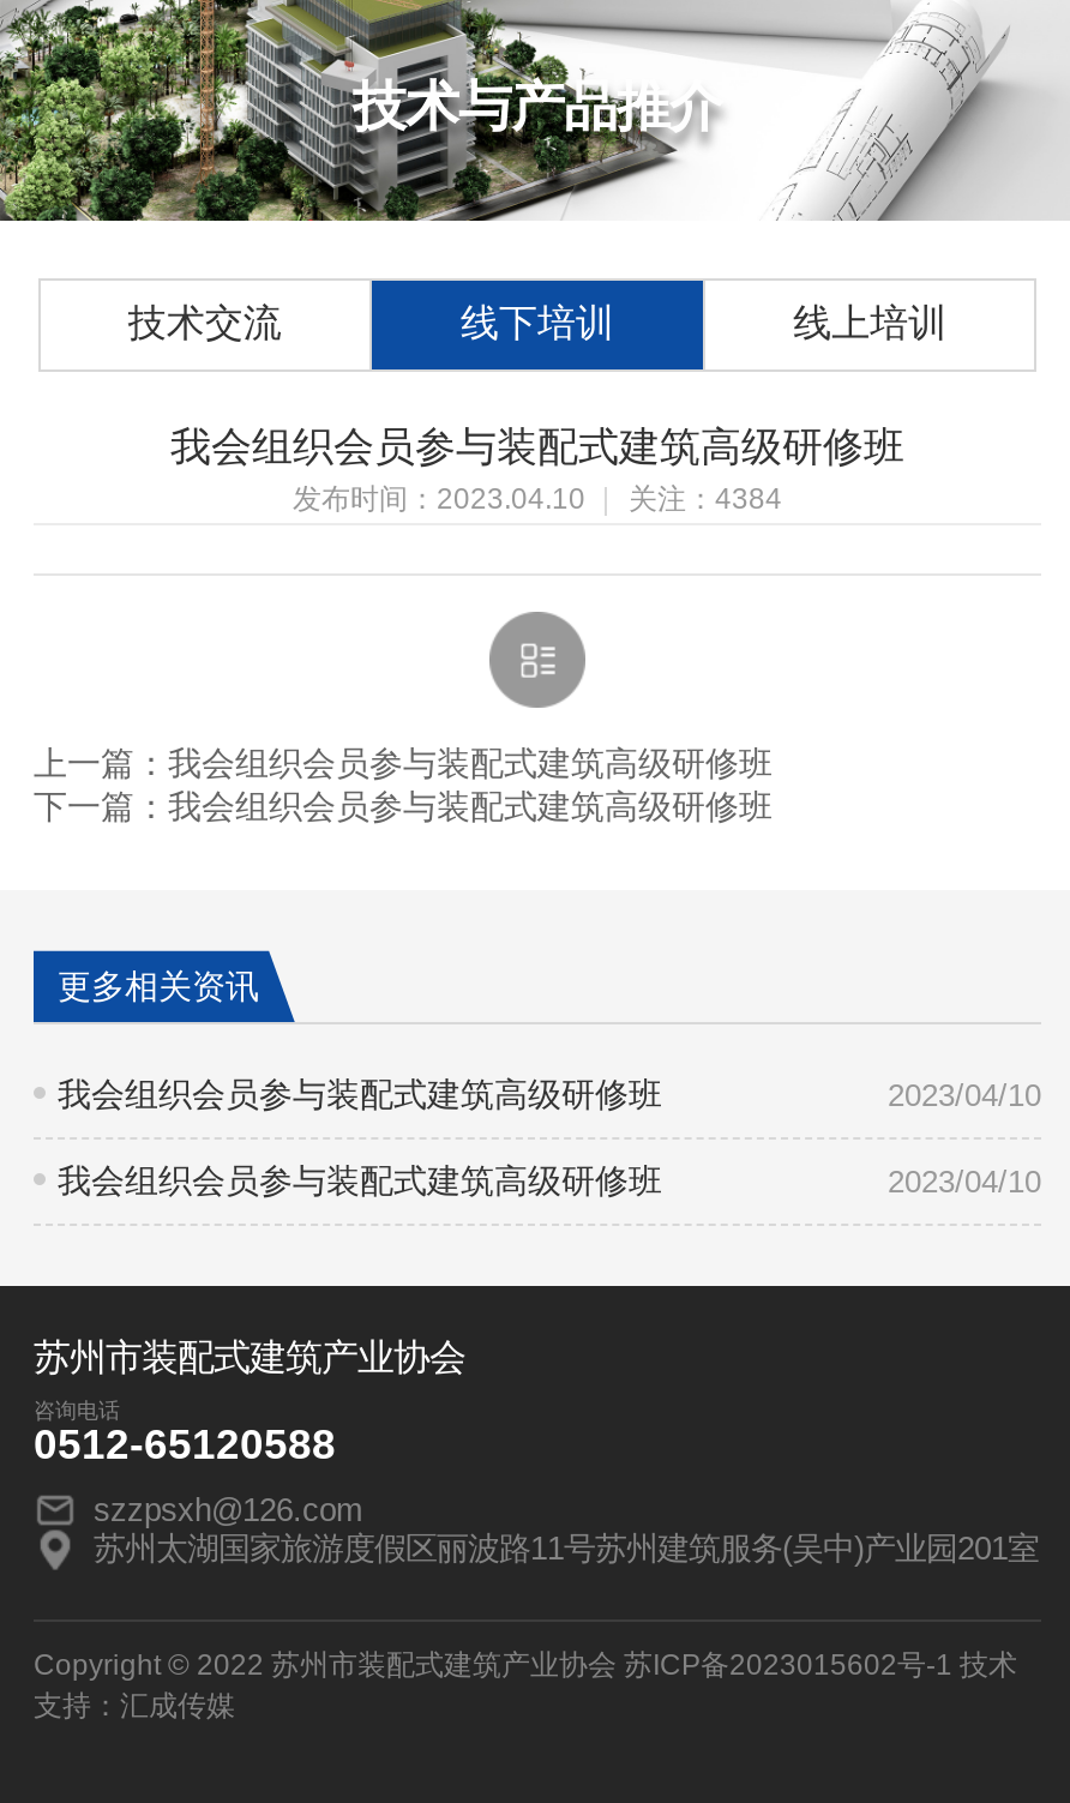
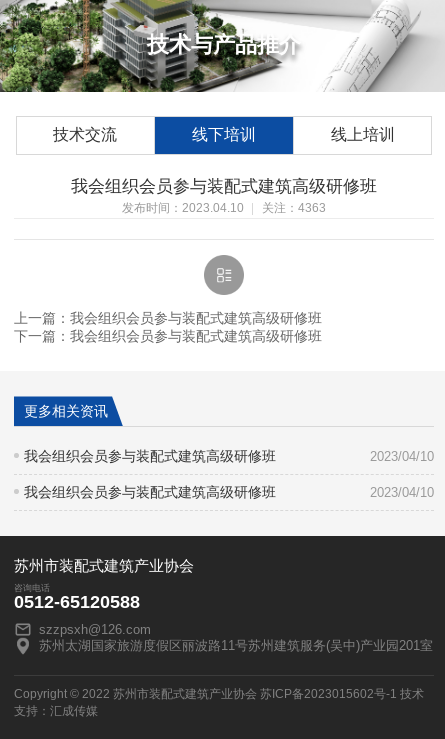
- 发布时间：2023.04.10 关注：4384
+ 发布时间：2023.04.10 关注：4363
